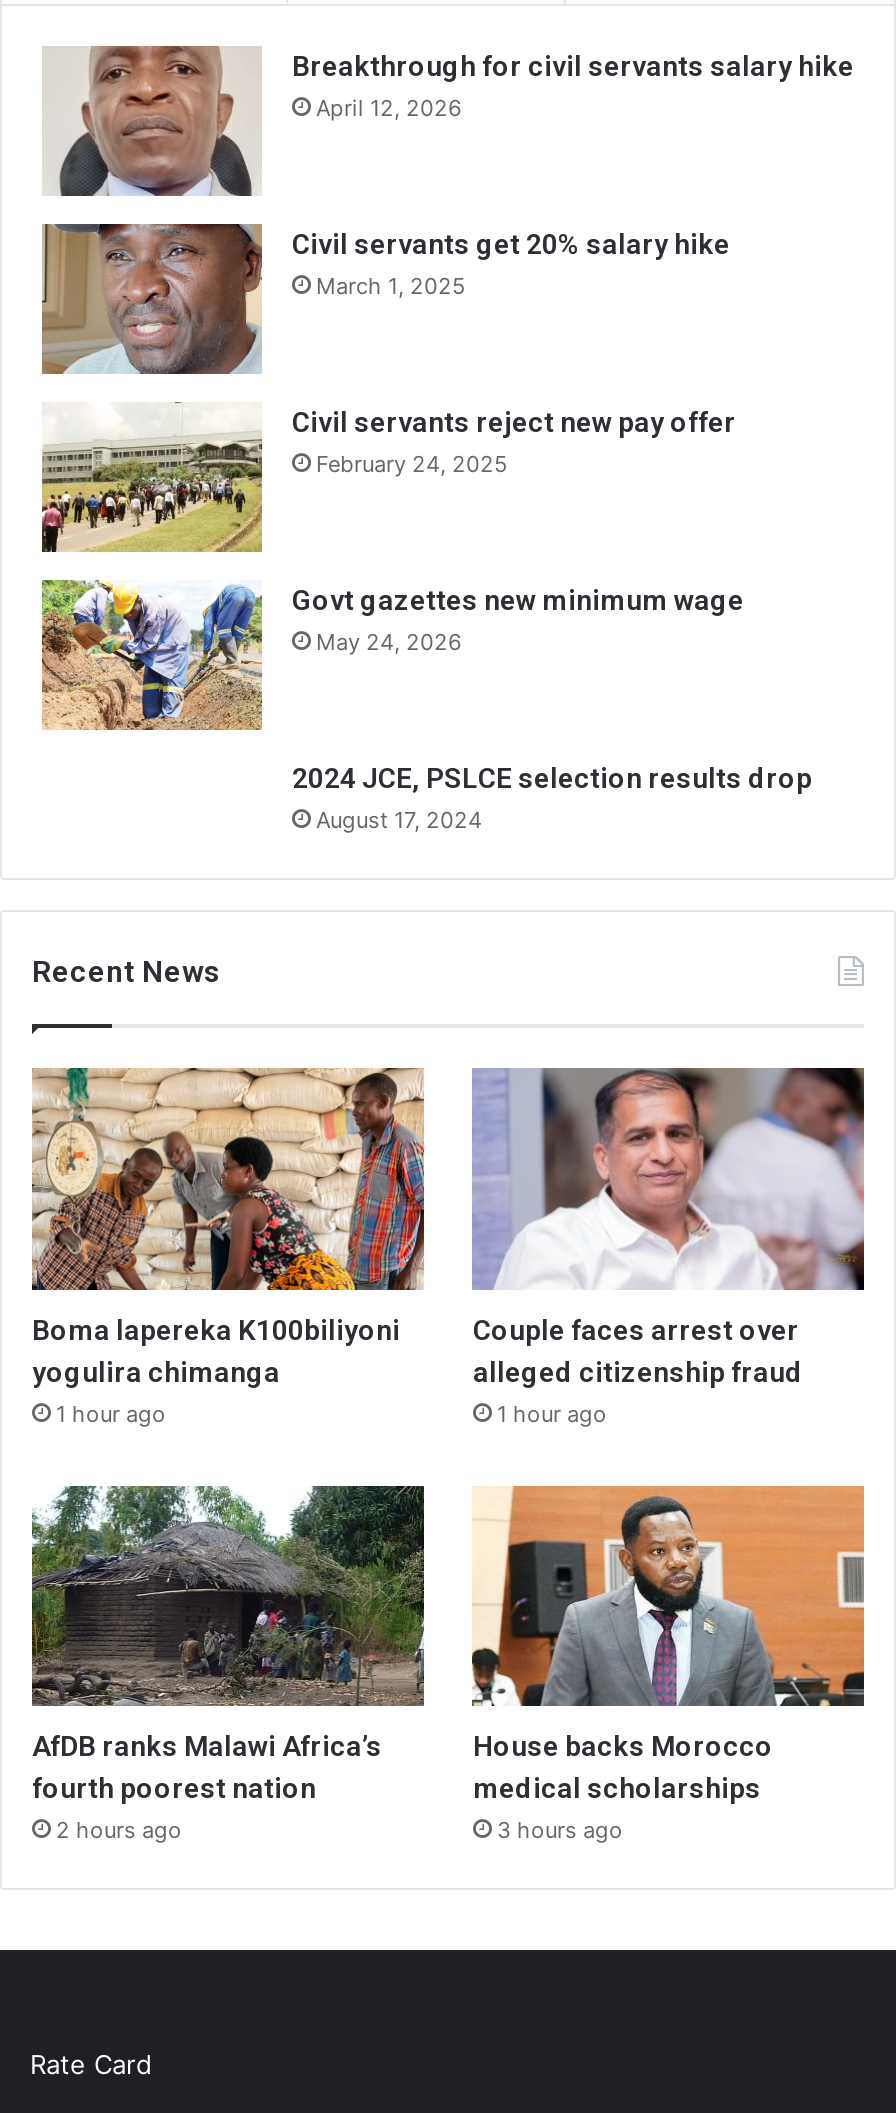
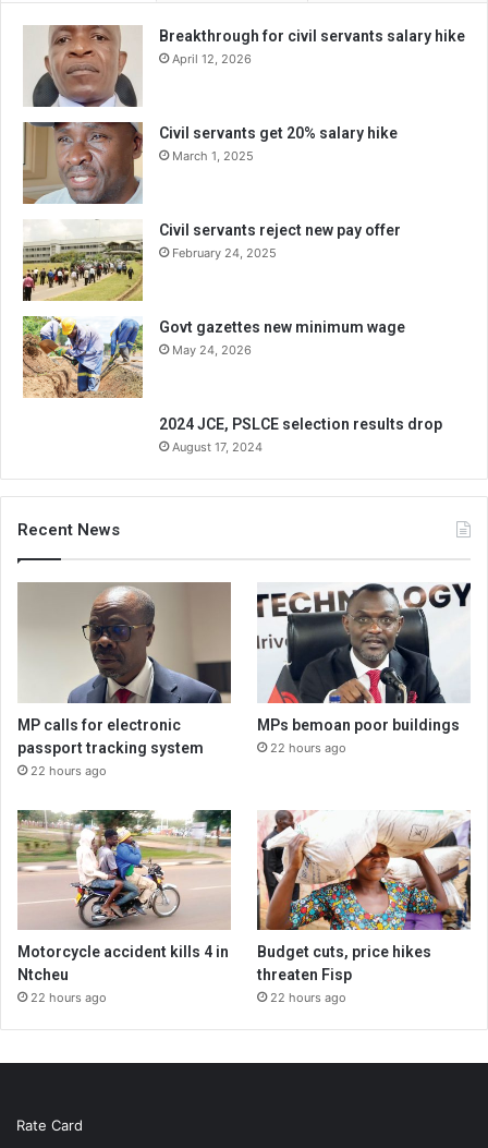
- [image]
- Boma lapereka K100biliyoni
- yogulira chimanga
- 1 hour ago
+ [image]
+ MP calls for electronic
+ passport tracking system
+ 22 hours ago

- [image]
- Couple faces arrest over
- alleged citizenship fraud
- 1 hour ago
+ [image]
+ MPs bemoan poor buildings
+ 22 hours ago

- [image]
- AfDB ranks Malawi Africa’s
- fourth poorest nation
- 2 hours ago
+ [image]
+ Motorcycle accident kills 4 in
+ Ntcheu
+ 22 hours ago

- [image]
- House backs Morocco
- medical scholarships
- 3 hours ago
+ [image]
+ Budget cuts, price hikes
+ threaten Fisp
+ 22 hours ago
